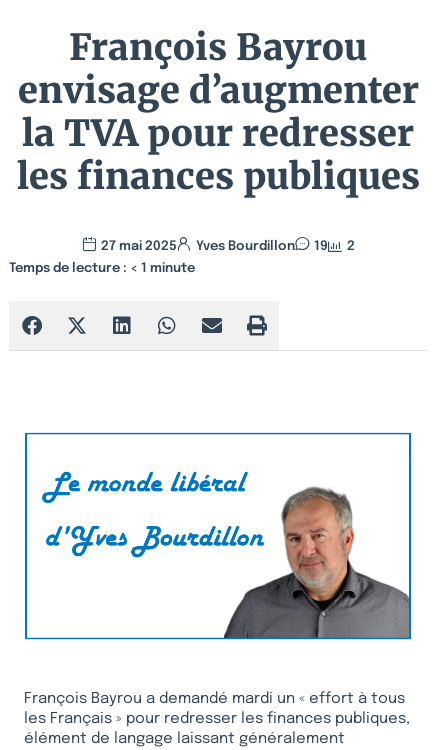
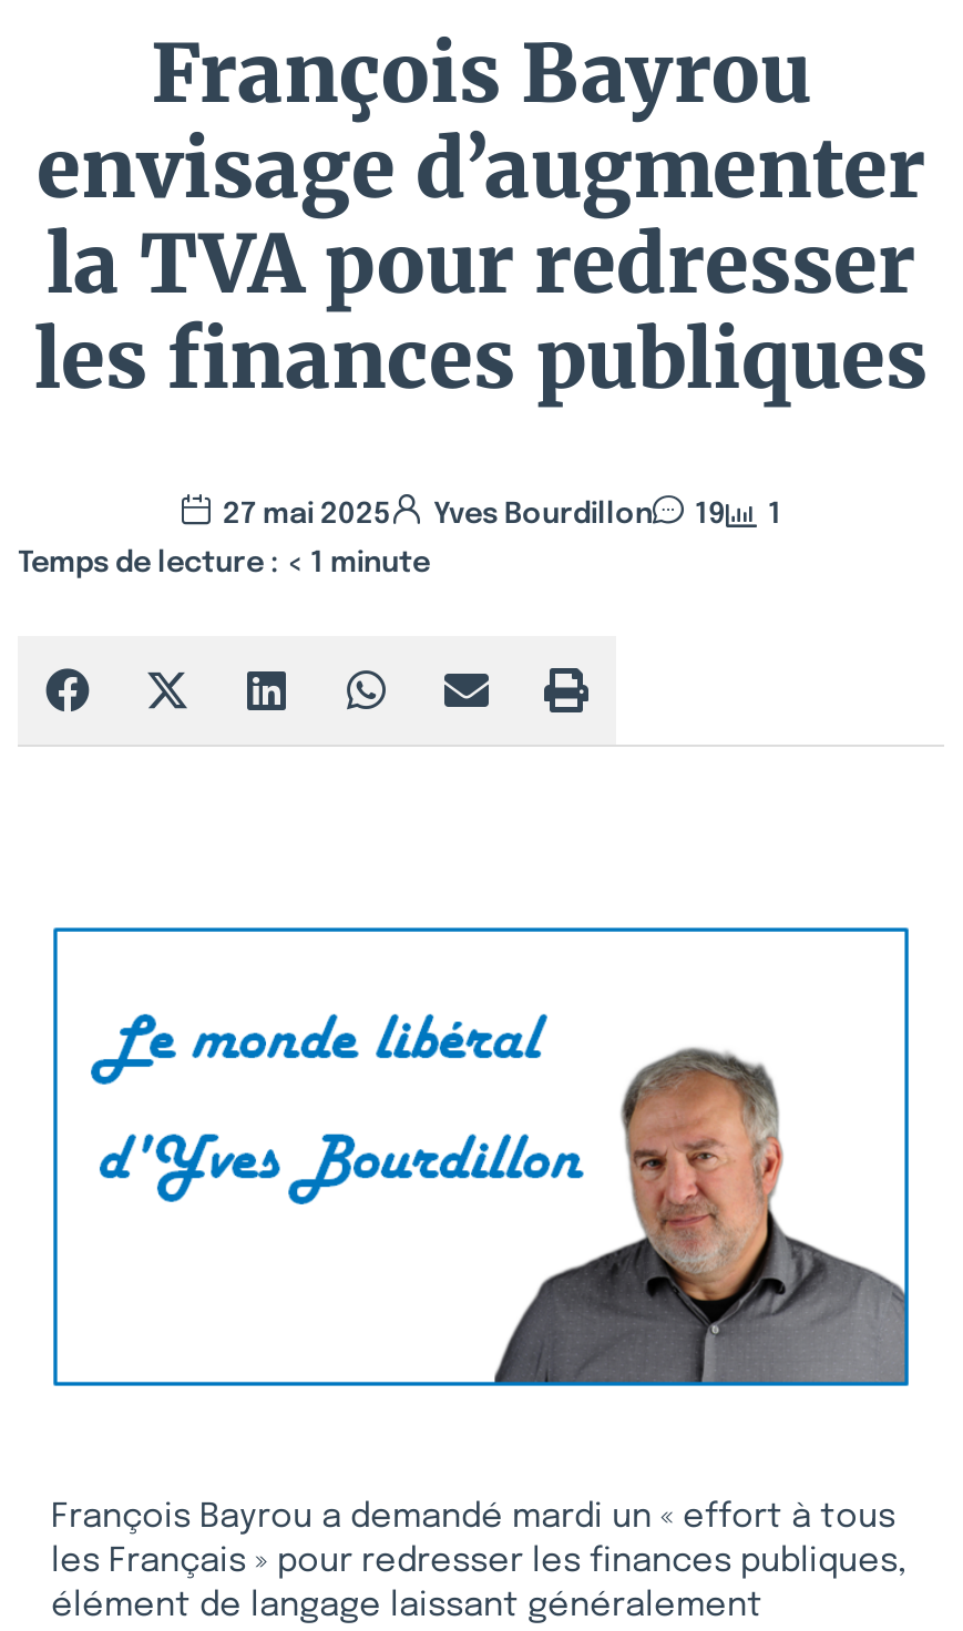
- 27 mai 2025 Yves Bourdillon 19 2
+ 27 mai 2025 Yves Bourdillon 19 1
